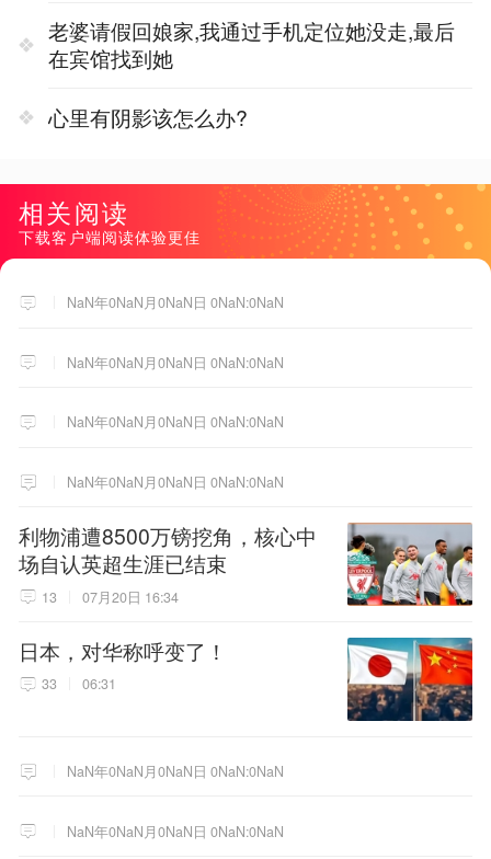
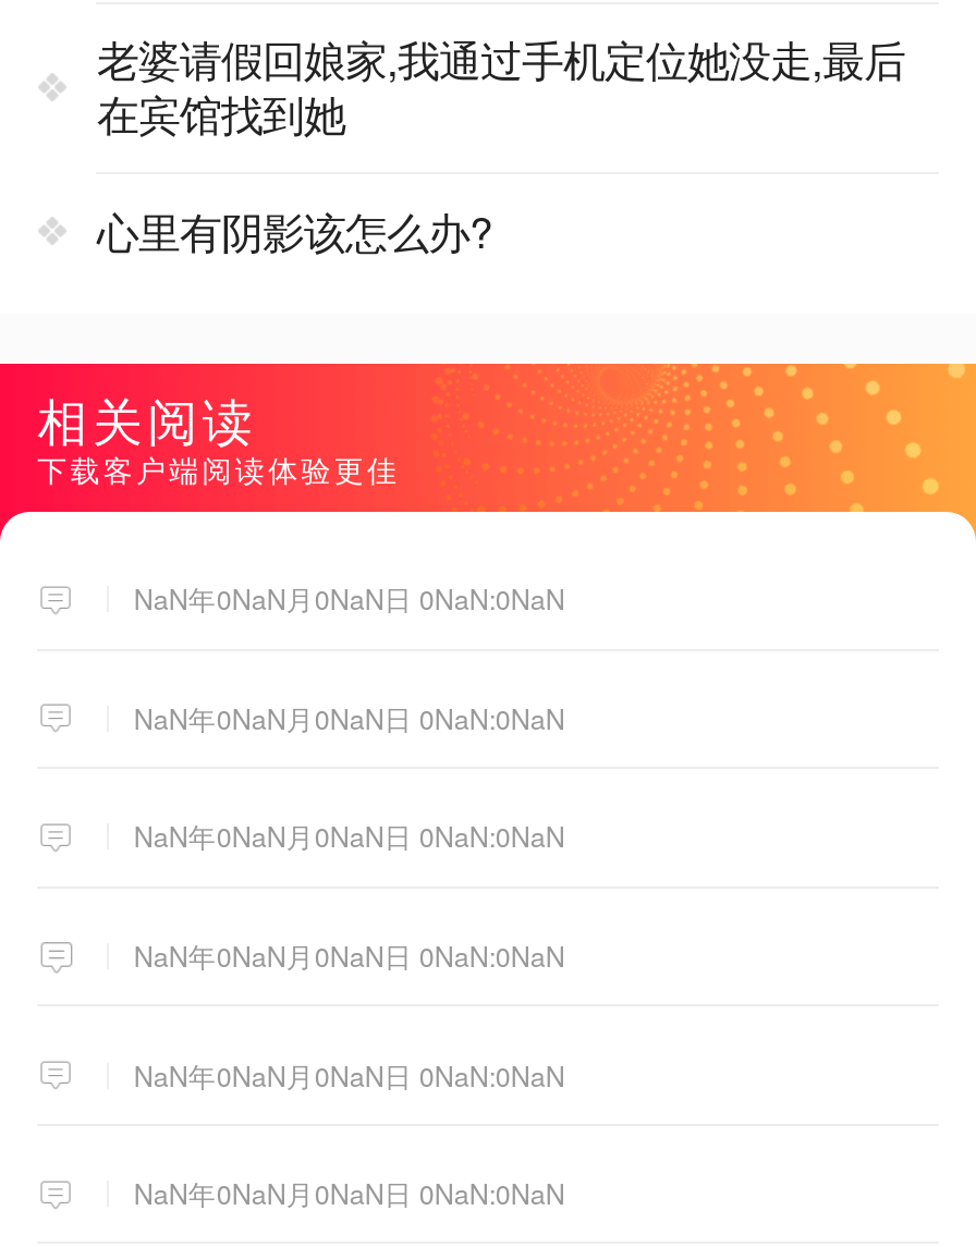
- [image]
- 利物浦遭8500万镑挖角，核心中
- 场自认英超生涯已结束
- 13
- 07月20日 16:34
- 日本，对华称呼变了！
- 33
- 06:31

- [image]
